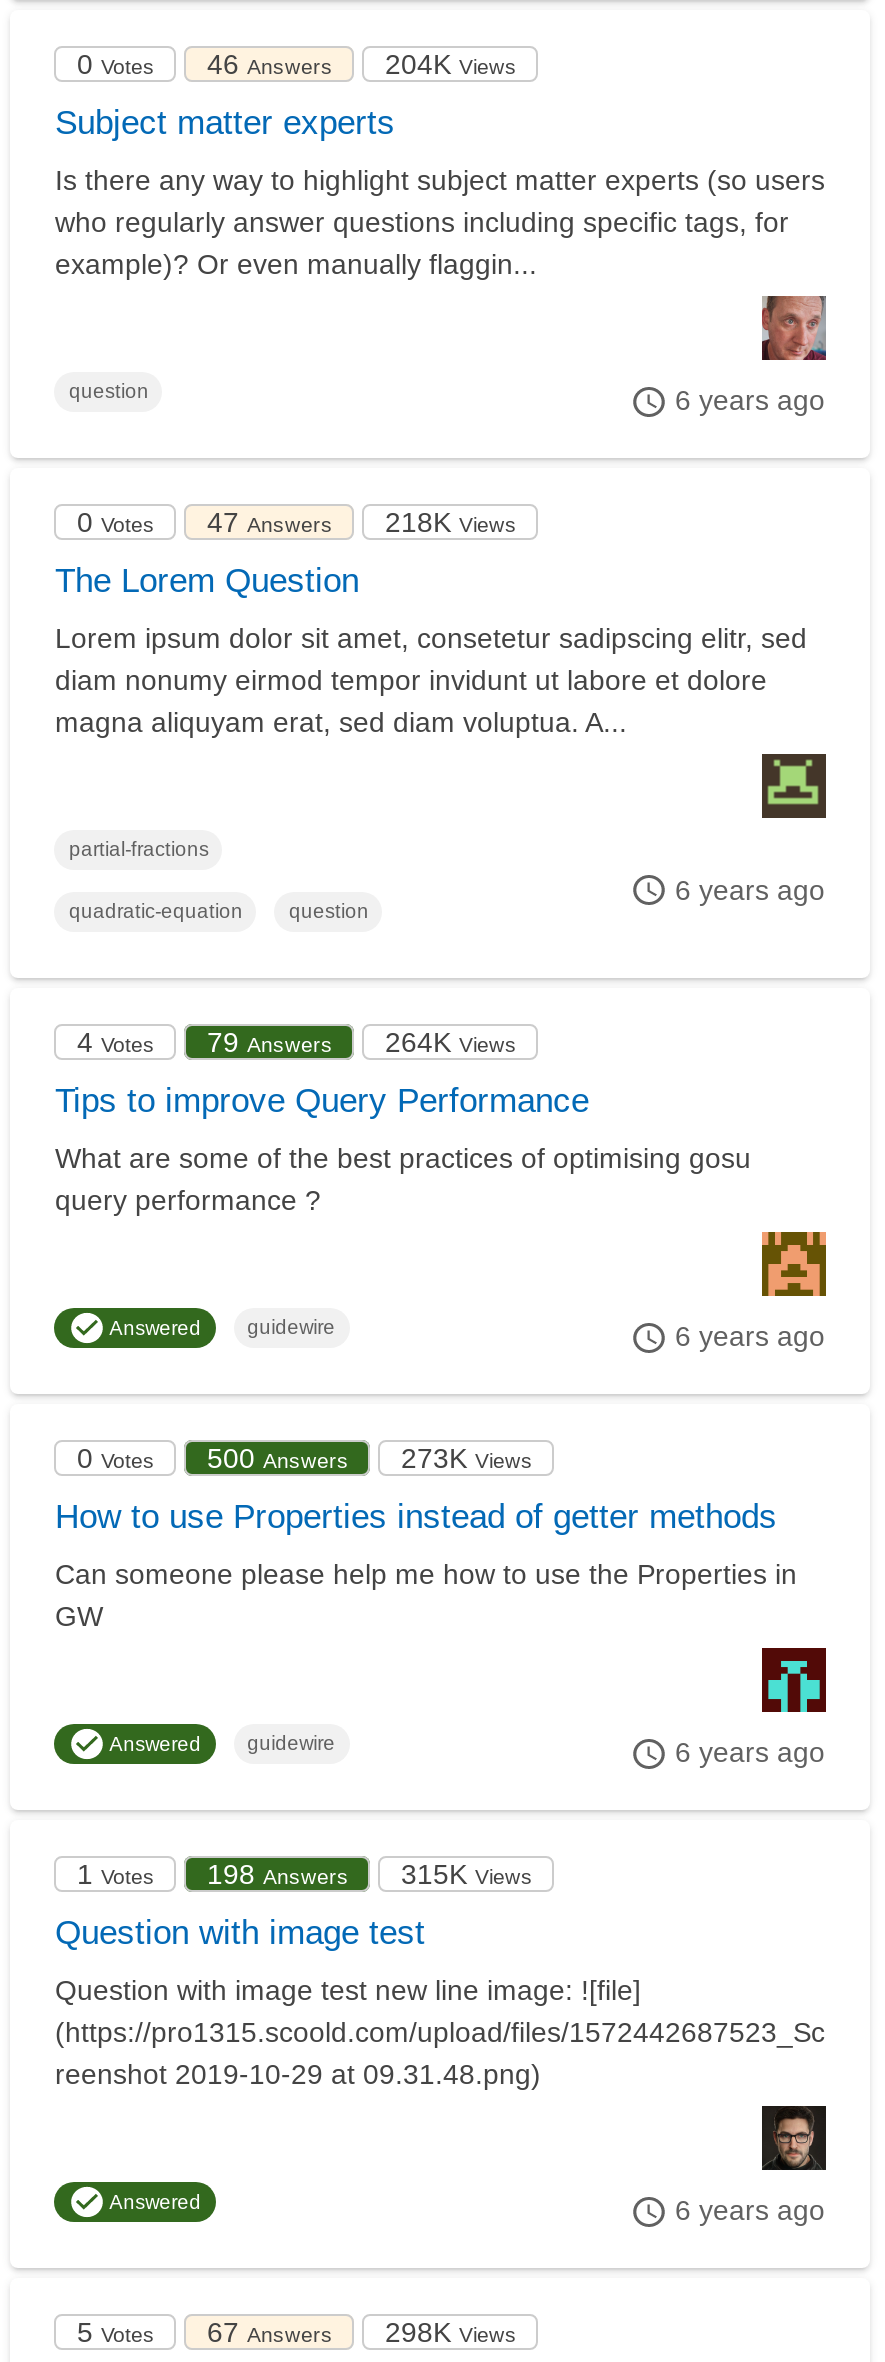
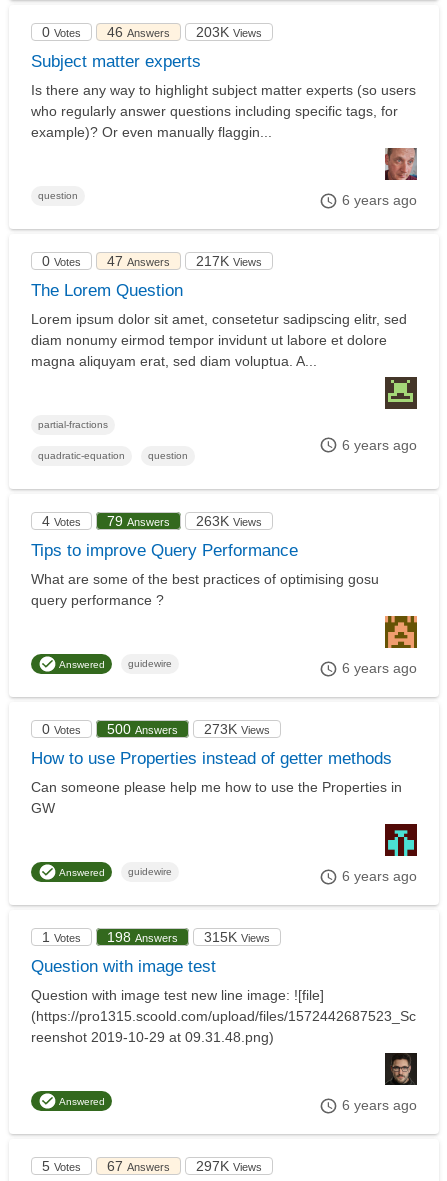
- 204K Views
+ 203K Views

- 218K Views
+ 217K Views

- 4 Votes 79Answers 264K Views
+ 4 Votes 79Answers 263K Views

- 5 Votes 67 Answers 298K Views
+ 5 Votes 67 Answers 297K Views
